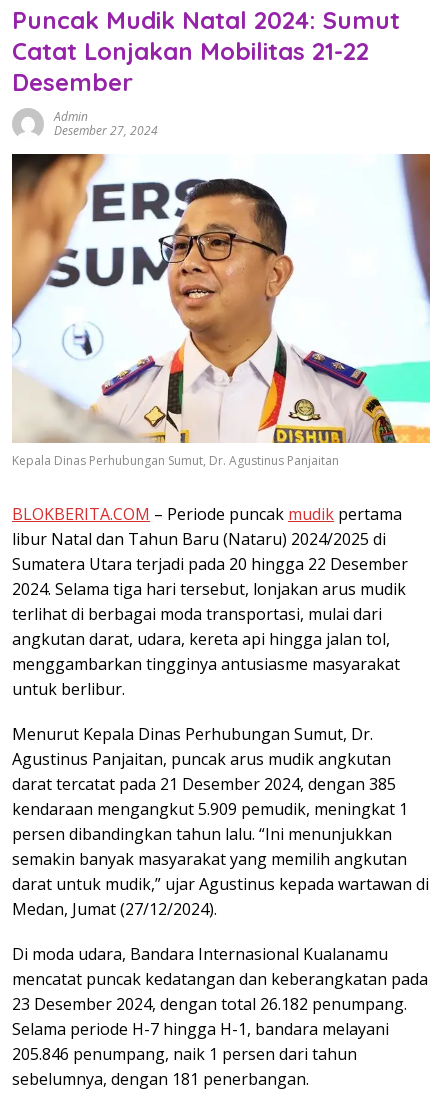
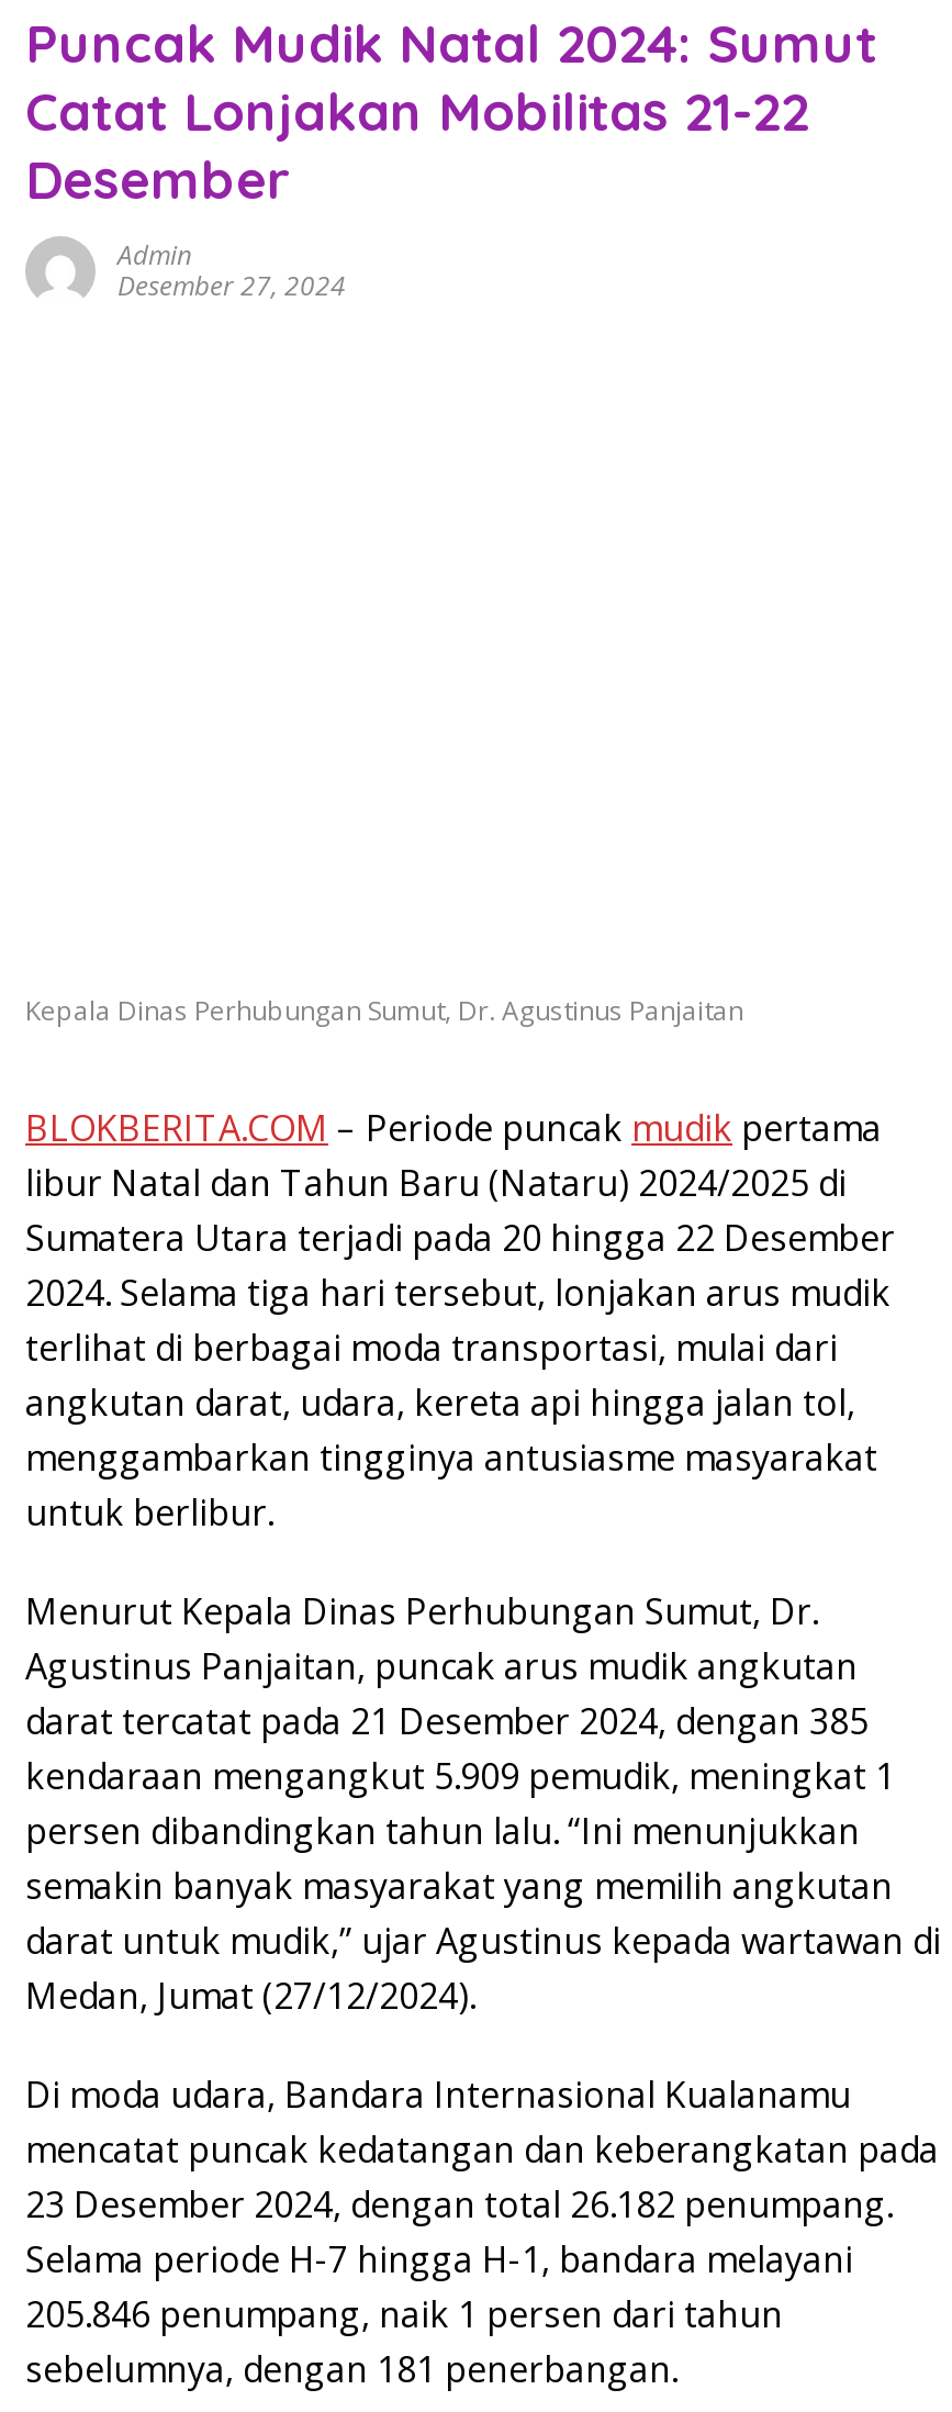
- [image]
